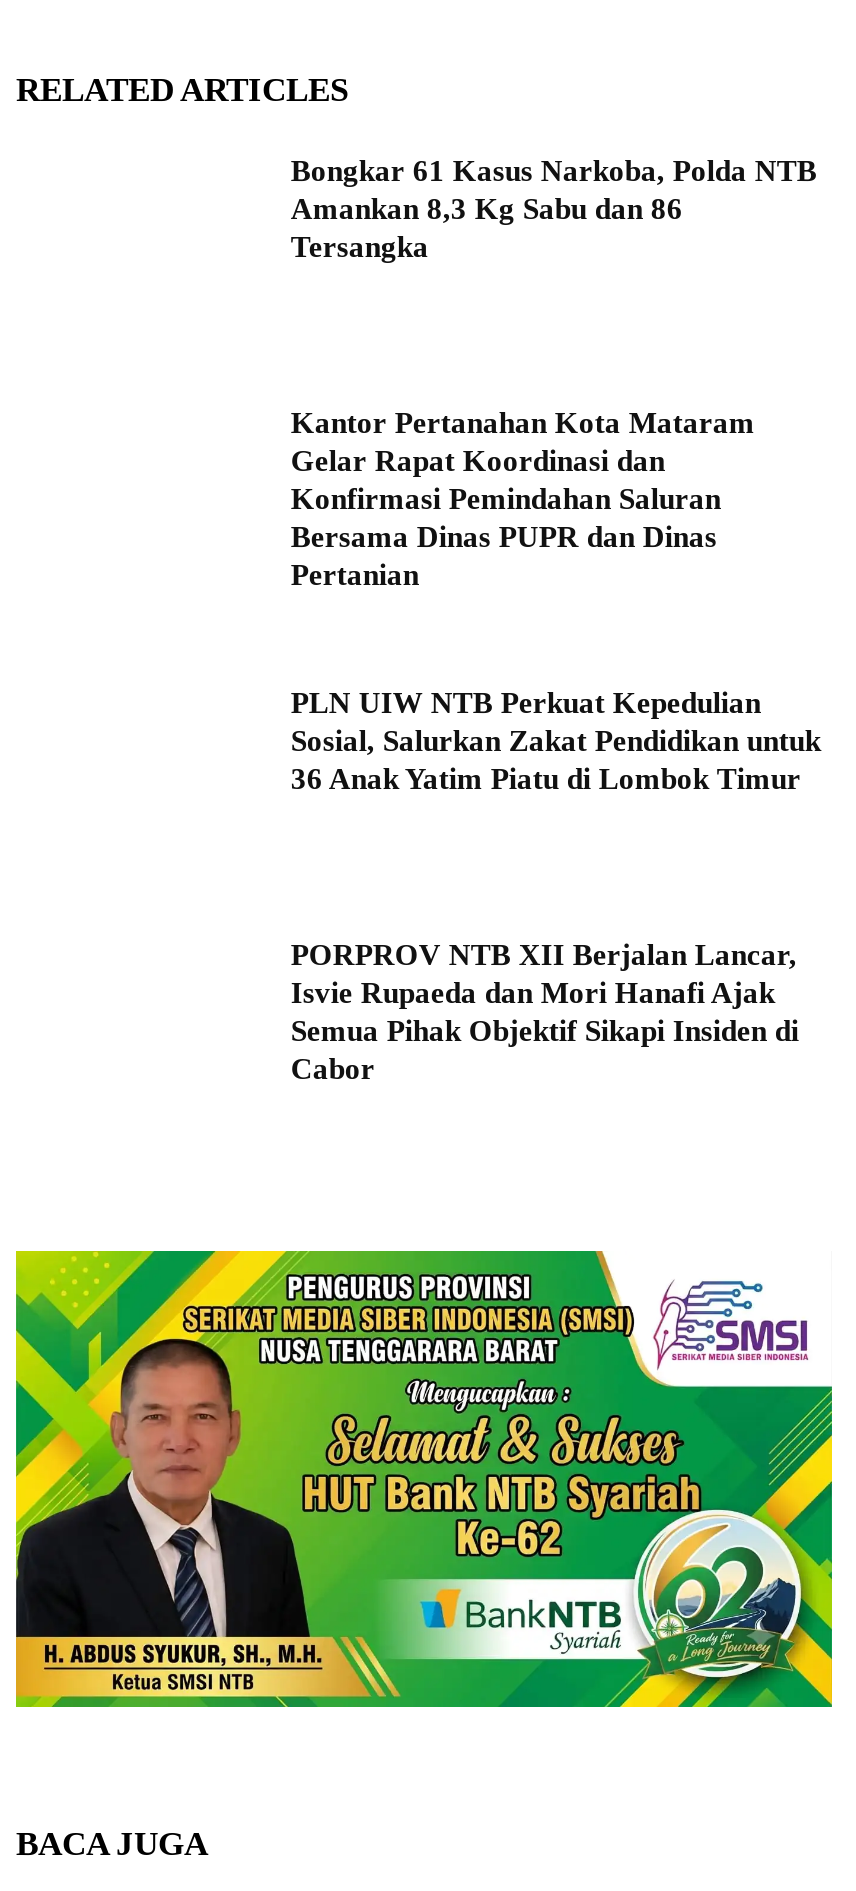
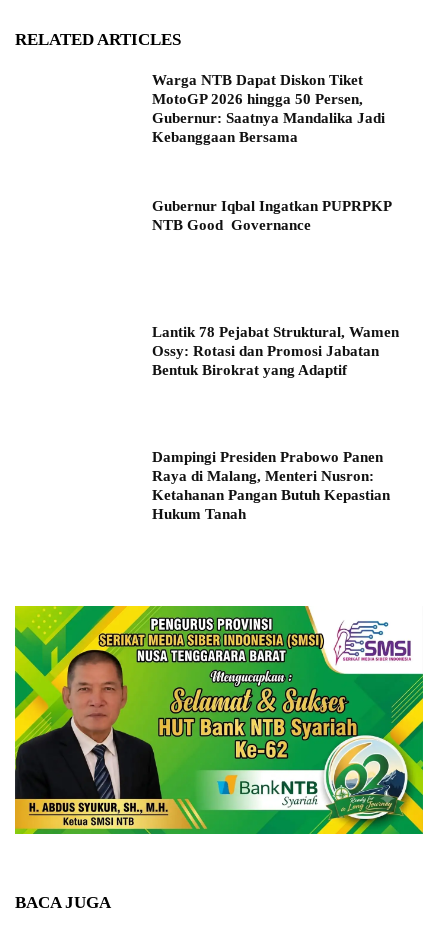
- Bongkar 61 Kasus Narkoba, Polda NTB
- Amankan 8,3 Kg Sabu dan 86
- Tersangka
+ Warga NTB Dapat Diskon Tiket
+ MotoGP 2026 hingga 50 Persen,
+ Gubernur: Saatnya Mandalika Jadi
+ Kebanggaan Bersama

- Kantor Pertanahan Kota Mataram
- Gelar Rapat Koordinasi dan
- Konfirmasi Pemindahan Saluran
- Bersama Dinas PUPR dan Dinas
- Pertanian
+ Gubernur Iqbal Ingatkan PUPRPKP
+ NTB Good Governance

- PLN UIW NTB Perkuat Kepedulian
- Sosial, Salurkan Zakat Pendidikan untuk
- 36 Anak Yatim Piatu di Lombok Timur
+ Lantik 78 Pejabat Struktural, Wamen
+ Ossy: Rotasi dan Promosi Jabatan
+ Bentuk Birokrat yang Adaptif

- PORPROV NTB XII Berjalan Lancar,
- Isvie Rupaeda dan Mori Hanafi Ajak
- Semua Pihak Objektif Sikapi Insiden di
- Cabor
+ Dampingi Presiden Prabowo Panen
+ Raya di Malang, Menteri Nusron:
+ Ketahanan Pangan Butuh Kepastian
+ Hukum Tanah
